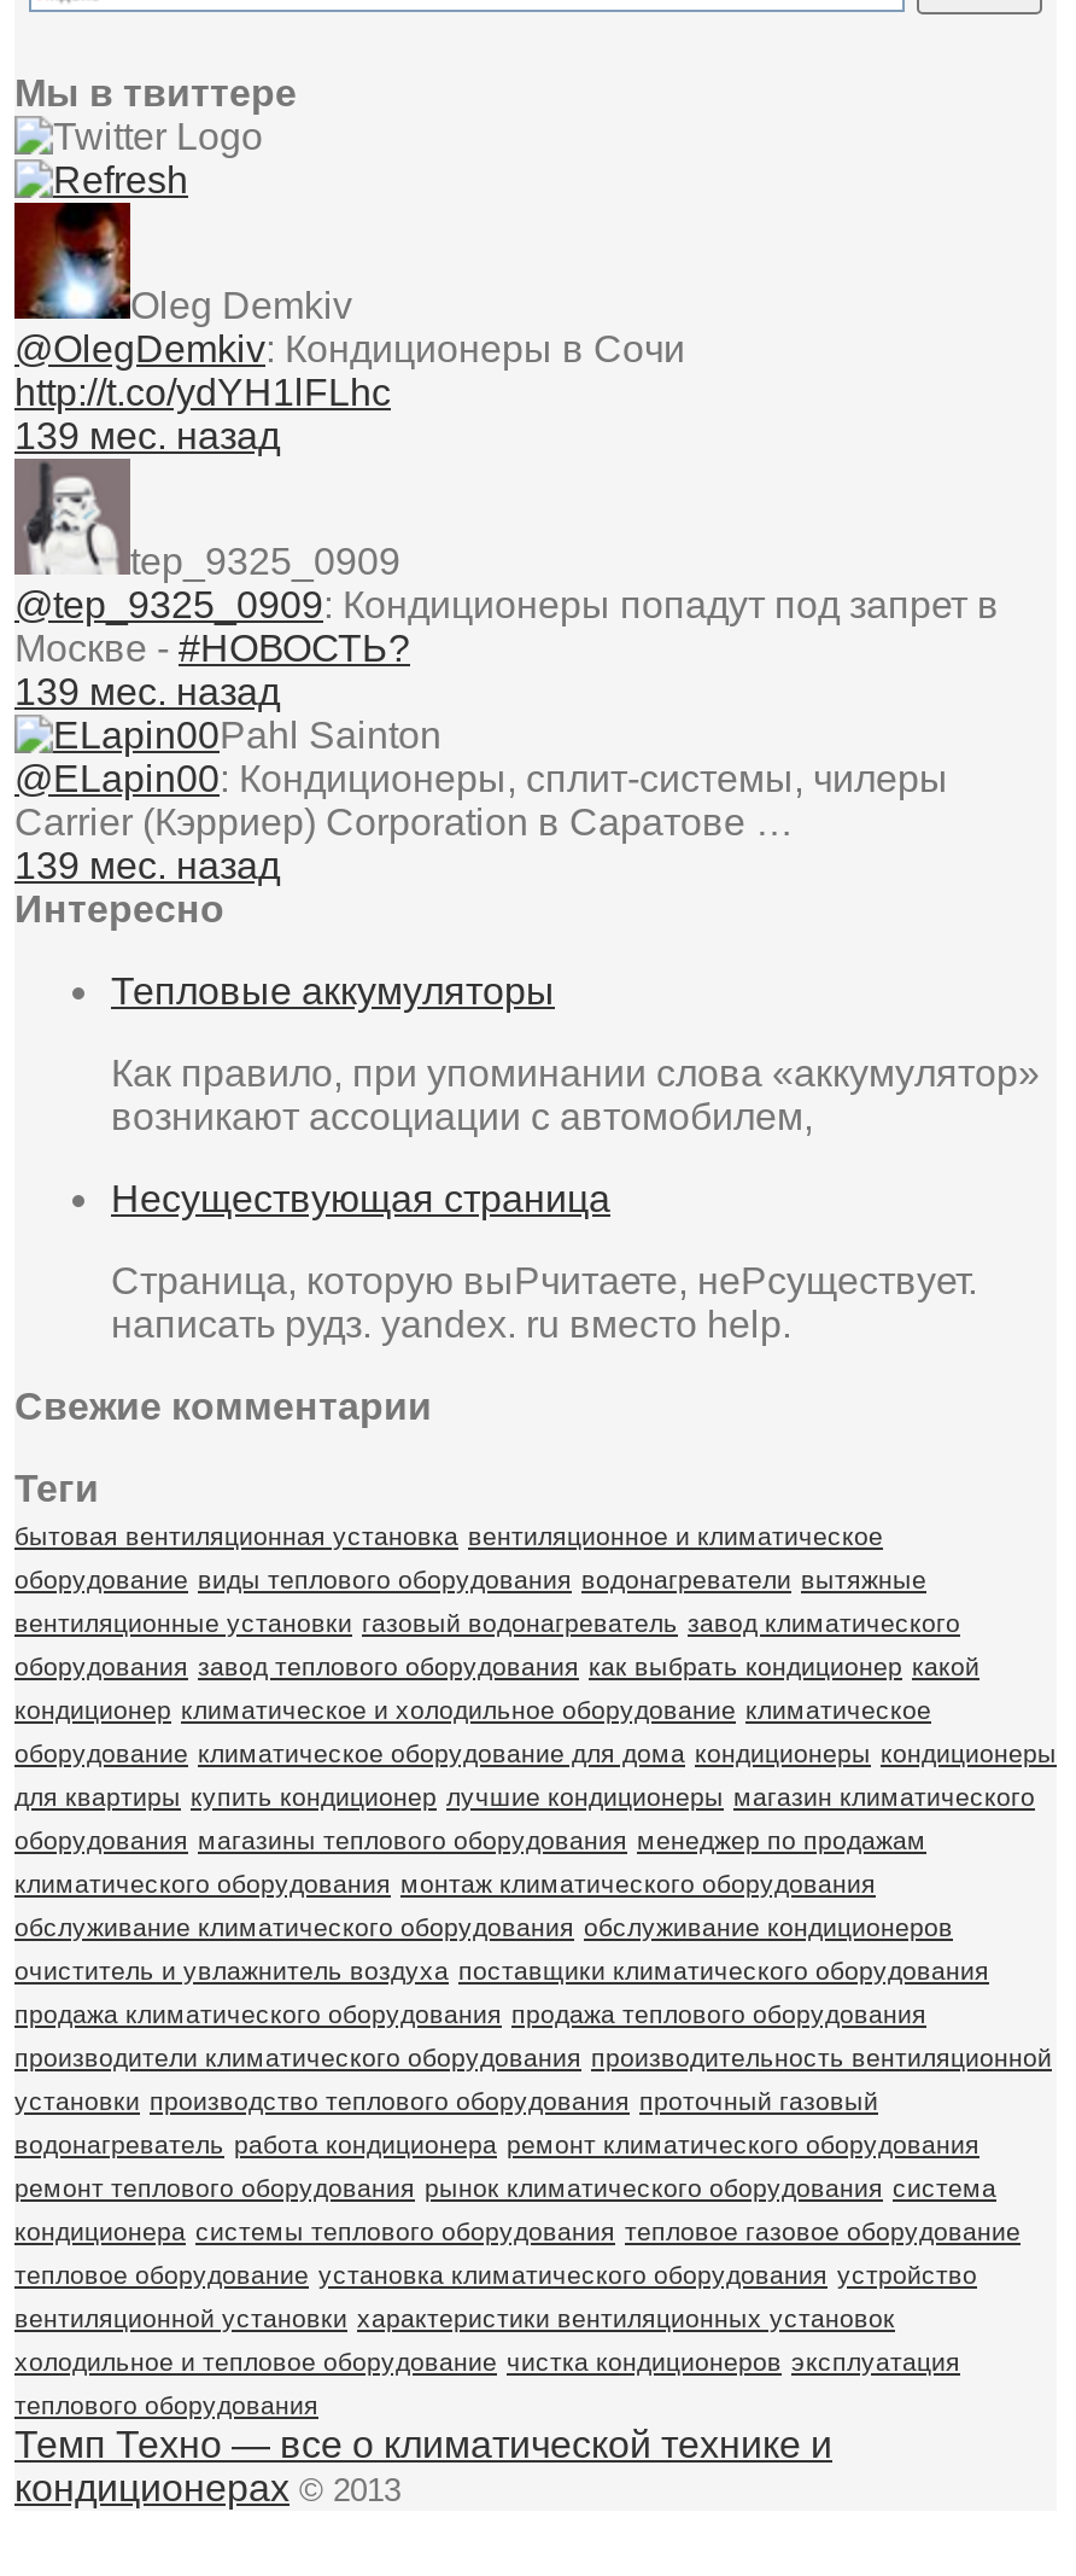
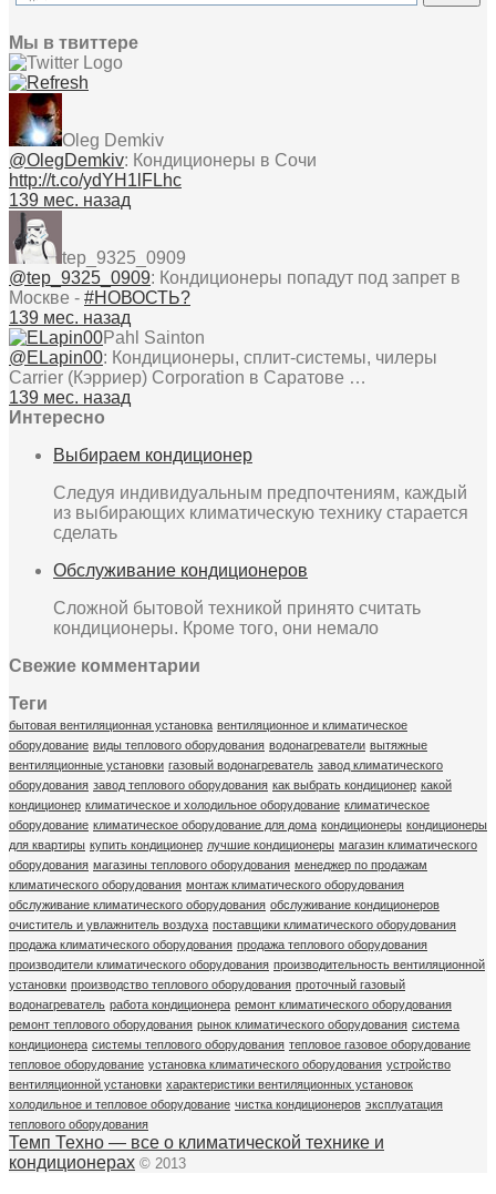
- Тепловые аккумуляторы
+ Выбираем кондиционер

- Как правило, при упоминании слова «аккумулятор»
- возникают ассоциации с автомобилем,
+ Следуя индивидуальным предпочтениям, каждый
+ из выбирающих климатическую технику старается
+ сделать

- Несуществующая страница
+ Обслуживание кондиционеров

- Страница, которую выPчитаете, неPсуществует.
- написать рудз. yandex. ru вместо help.
+ Сложной бытовой техникой принято считать
+ кондиционеры. Кроме того, они немало
